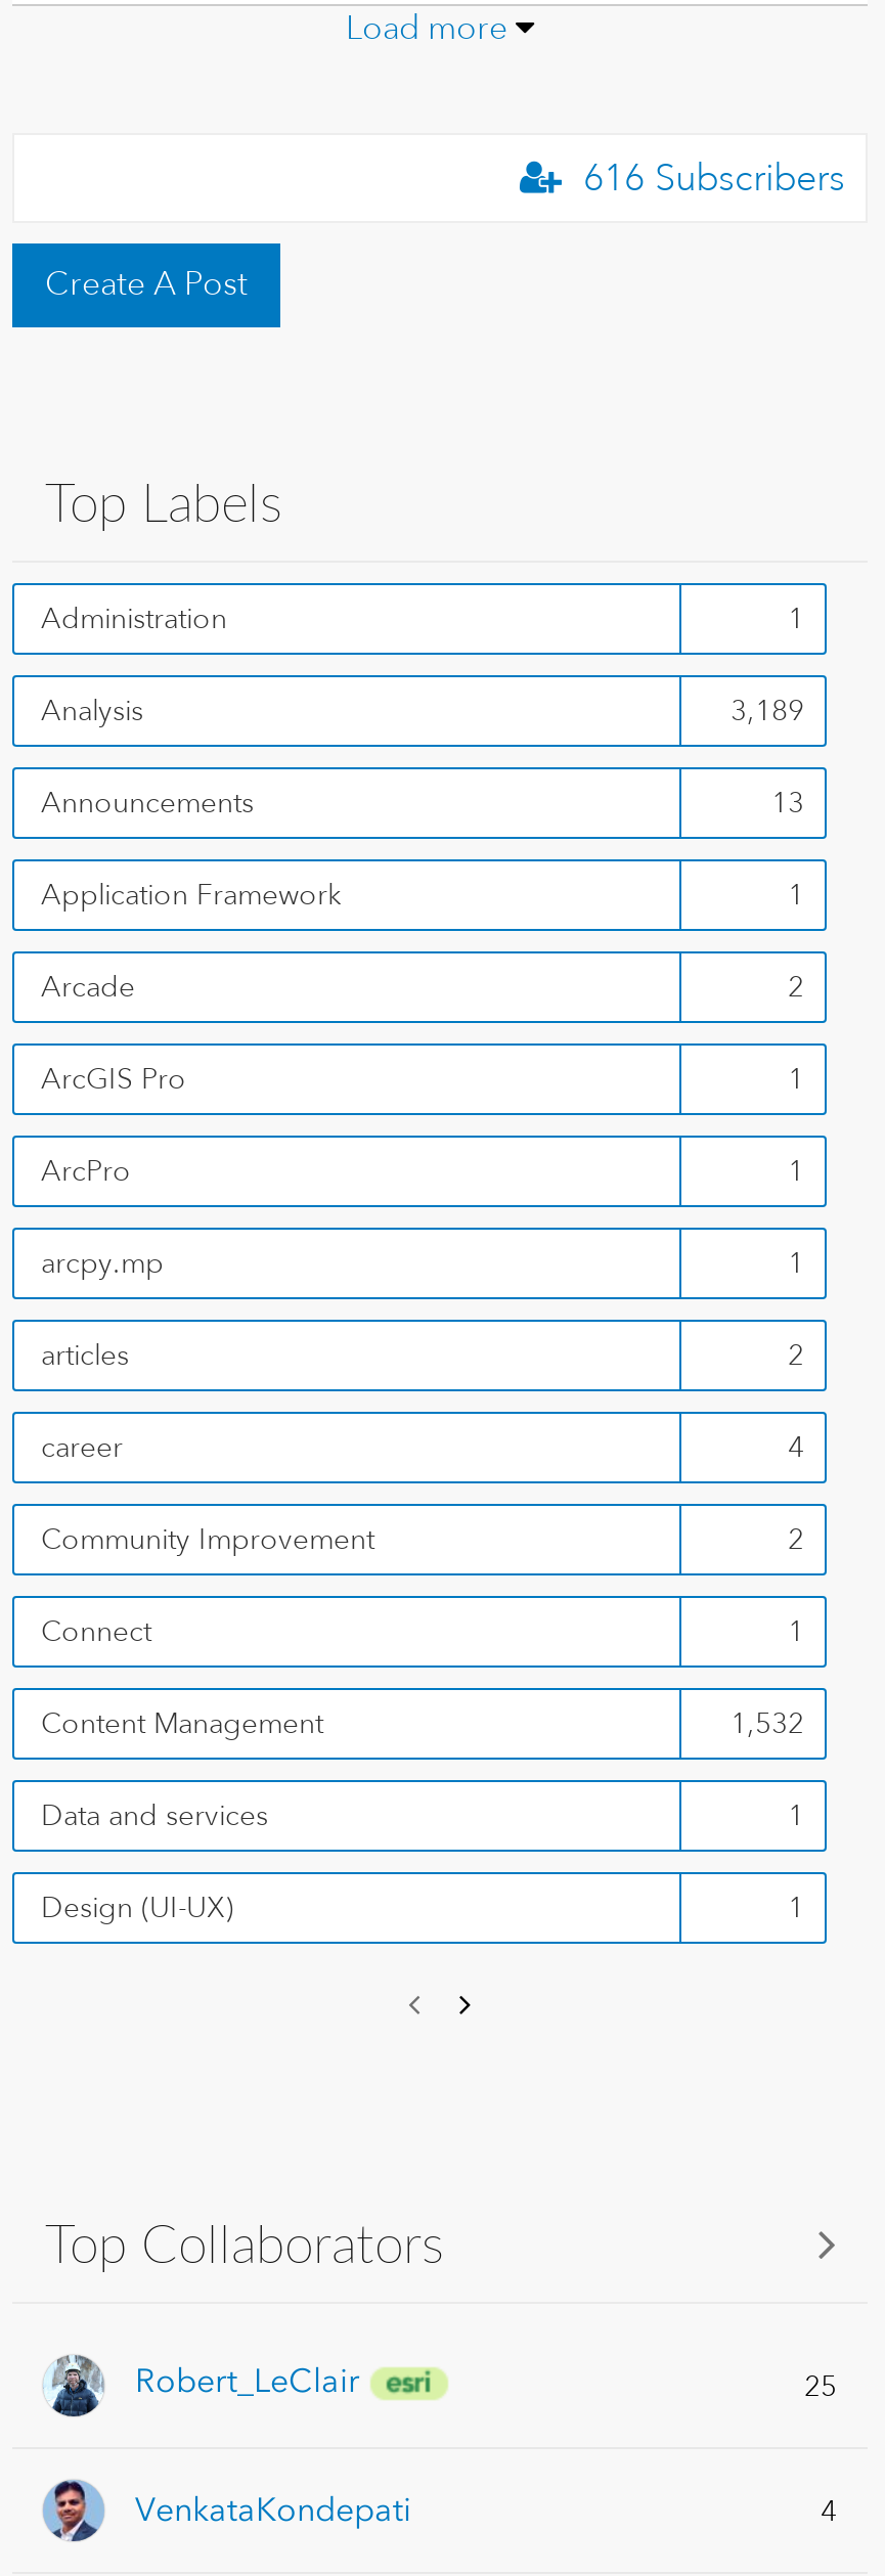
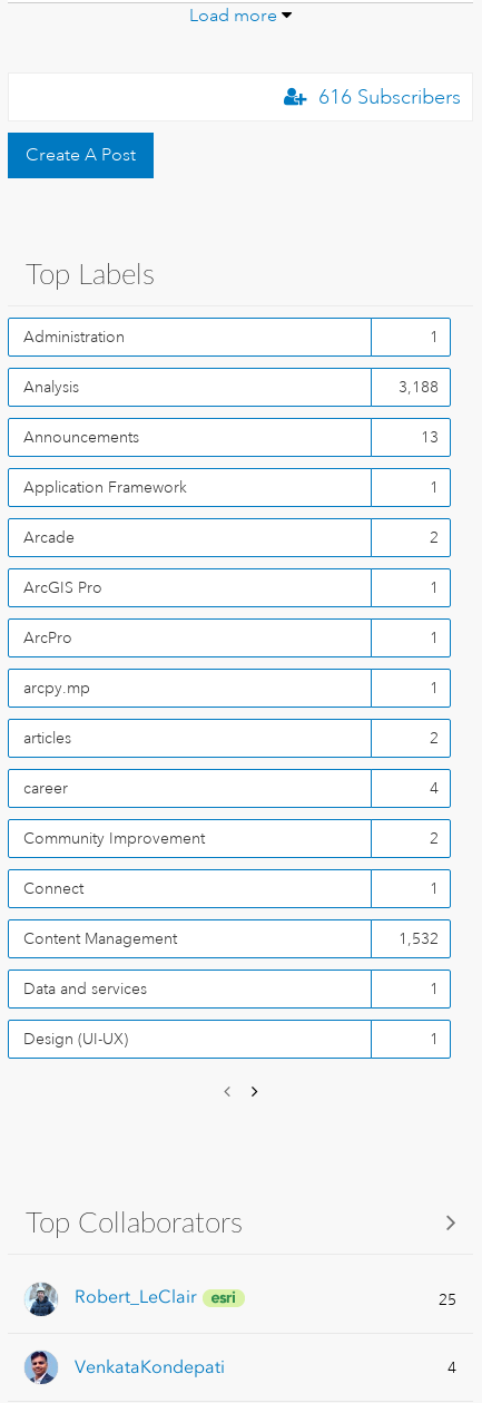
- 3,189
+ 3,188
